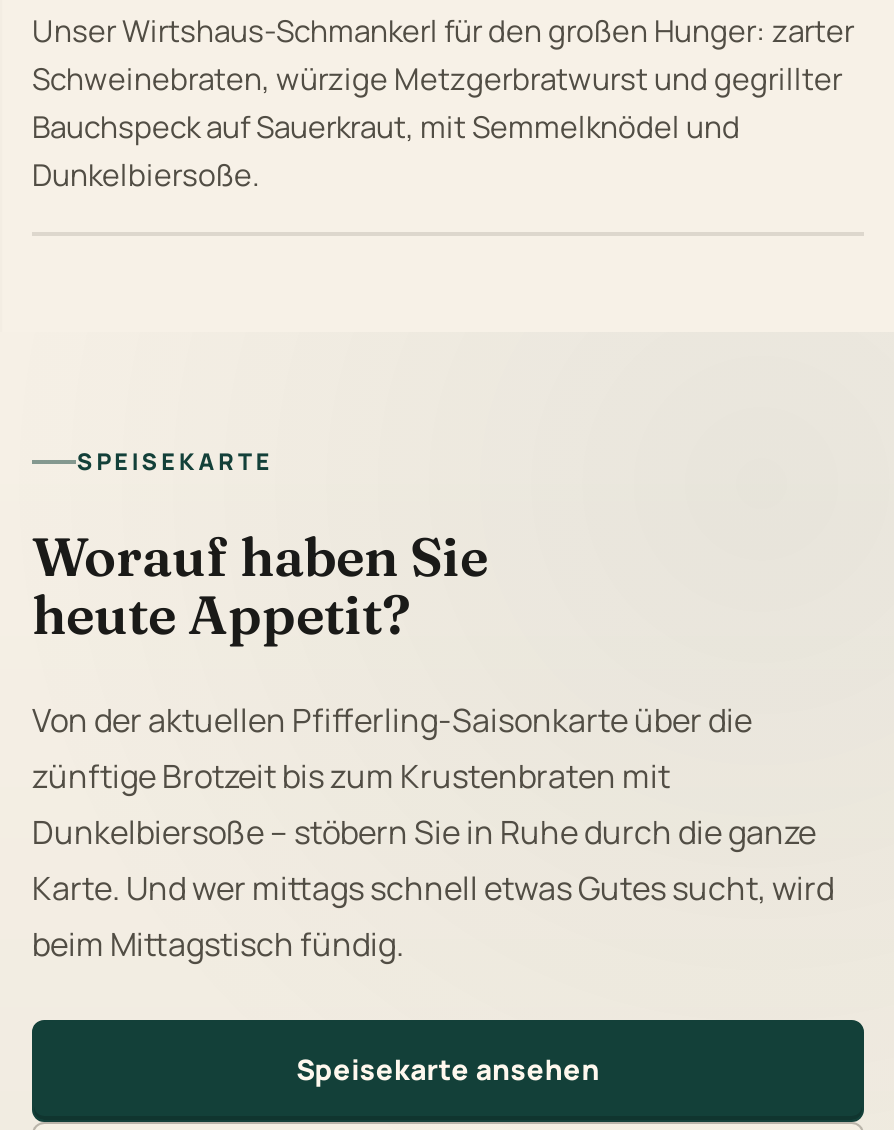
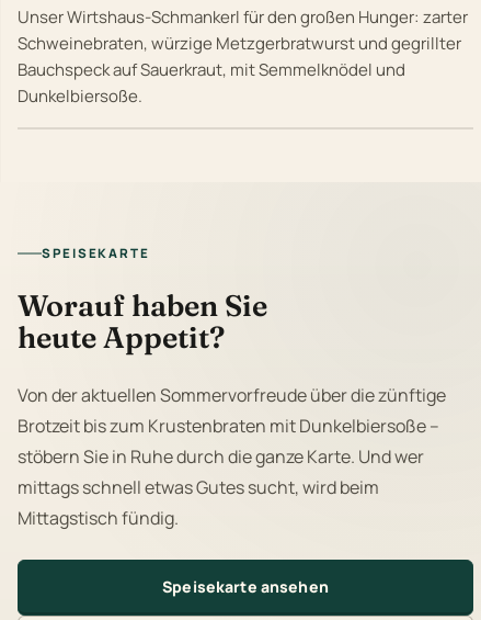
- Von der aktuellen Pfifferling-Saisonkarte über die
- zünftige Brotzeit bis zum Krustenbraten mit
- Dunkelbiersoße – stöbern Sie in Ruhe durch die ganze
- Karte. Und wer mittags schnell etwas Gutes sucht, wird
- beim Mittagstisch fündig.
+ Von der aktuellen Sommervorfreude über die zünftige
+ Brotzeit bis zum Krustenbraten mit Dunkelbiersoße –
+ stöbern Sie in Ruhe durch die ganze Karte. Und wer
+ mittags schnell etwas Gutes sucht, wird beim
+ Mittagstisch fündig.
